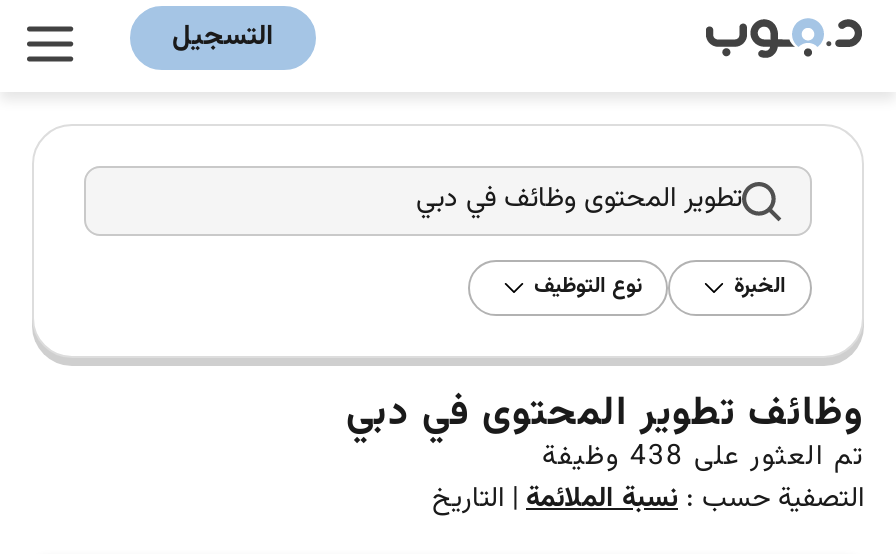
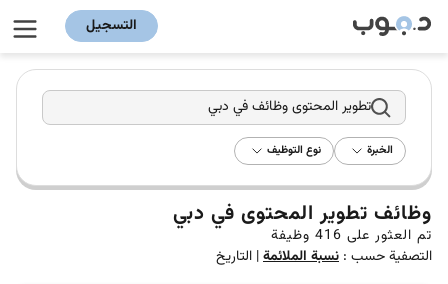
- تم العثور على 438 وظيفة
+ تم العثور على 416 وظيفة
